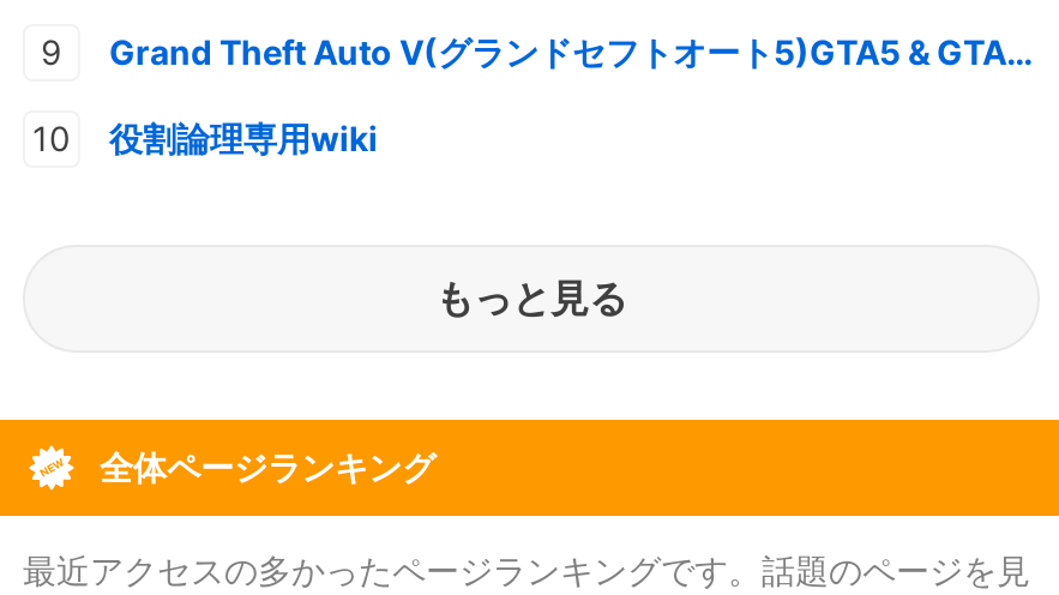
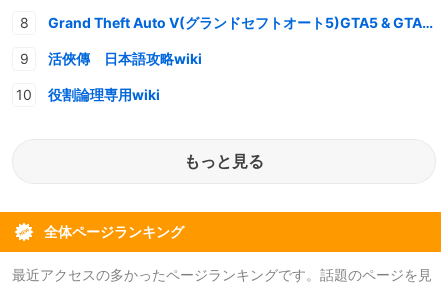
+ 活俠傳 日本語攻略wiki
